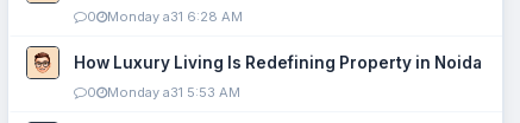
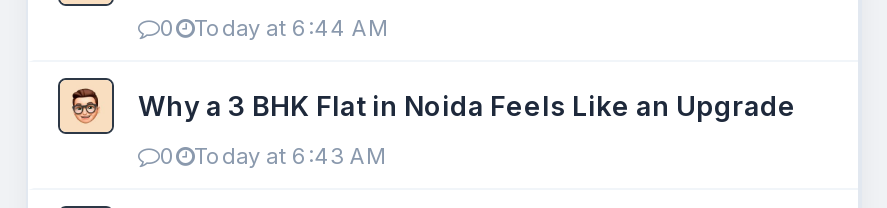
- 0 Monday a31 6:28 AM
+ 0 Today at 6:44 AM

- How Luxury Living Is Redefining Property in Noida
+ Why a 3 BHK Flat in Noida Feels Like an Upgrade

- 0 Monday a31 5:53 AM
+ 0 Today at 6:43 AM
